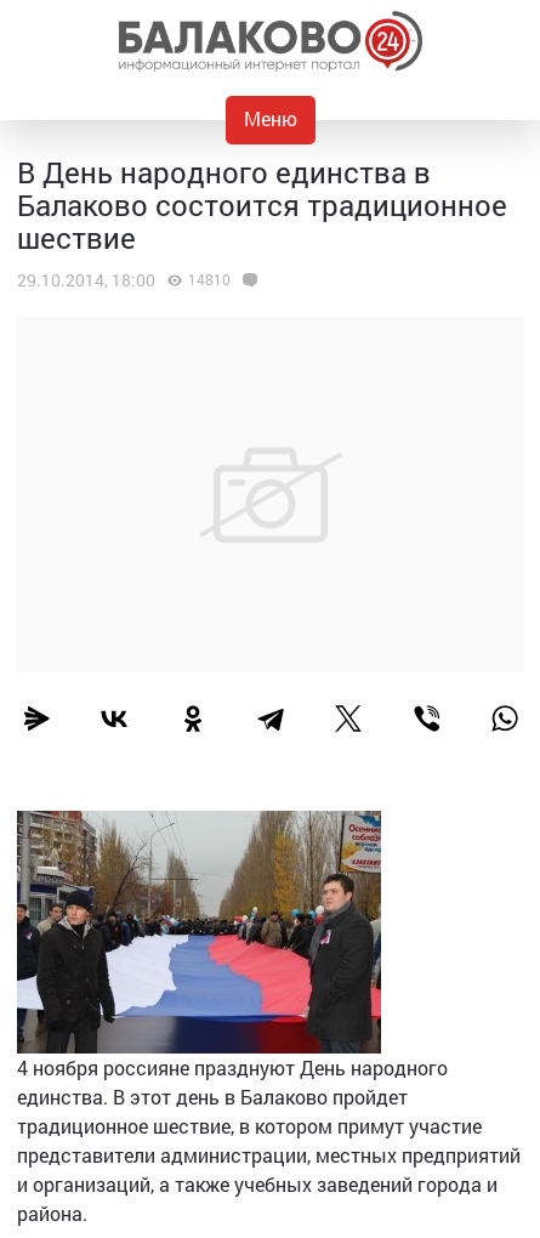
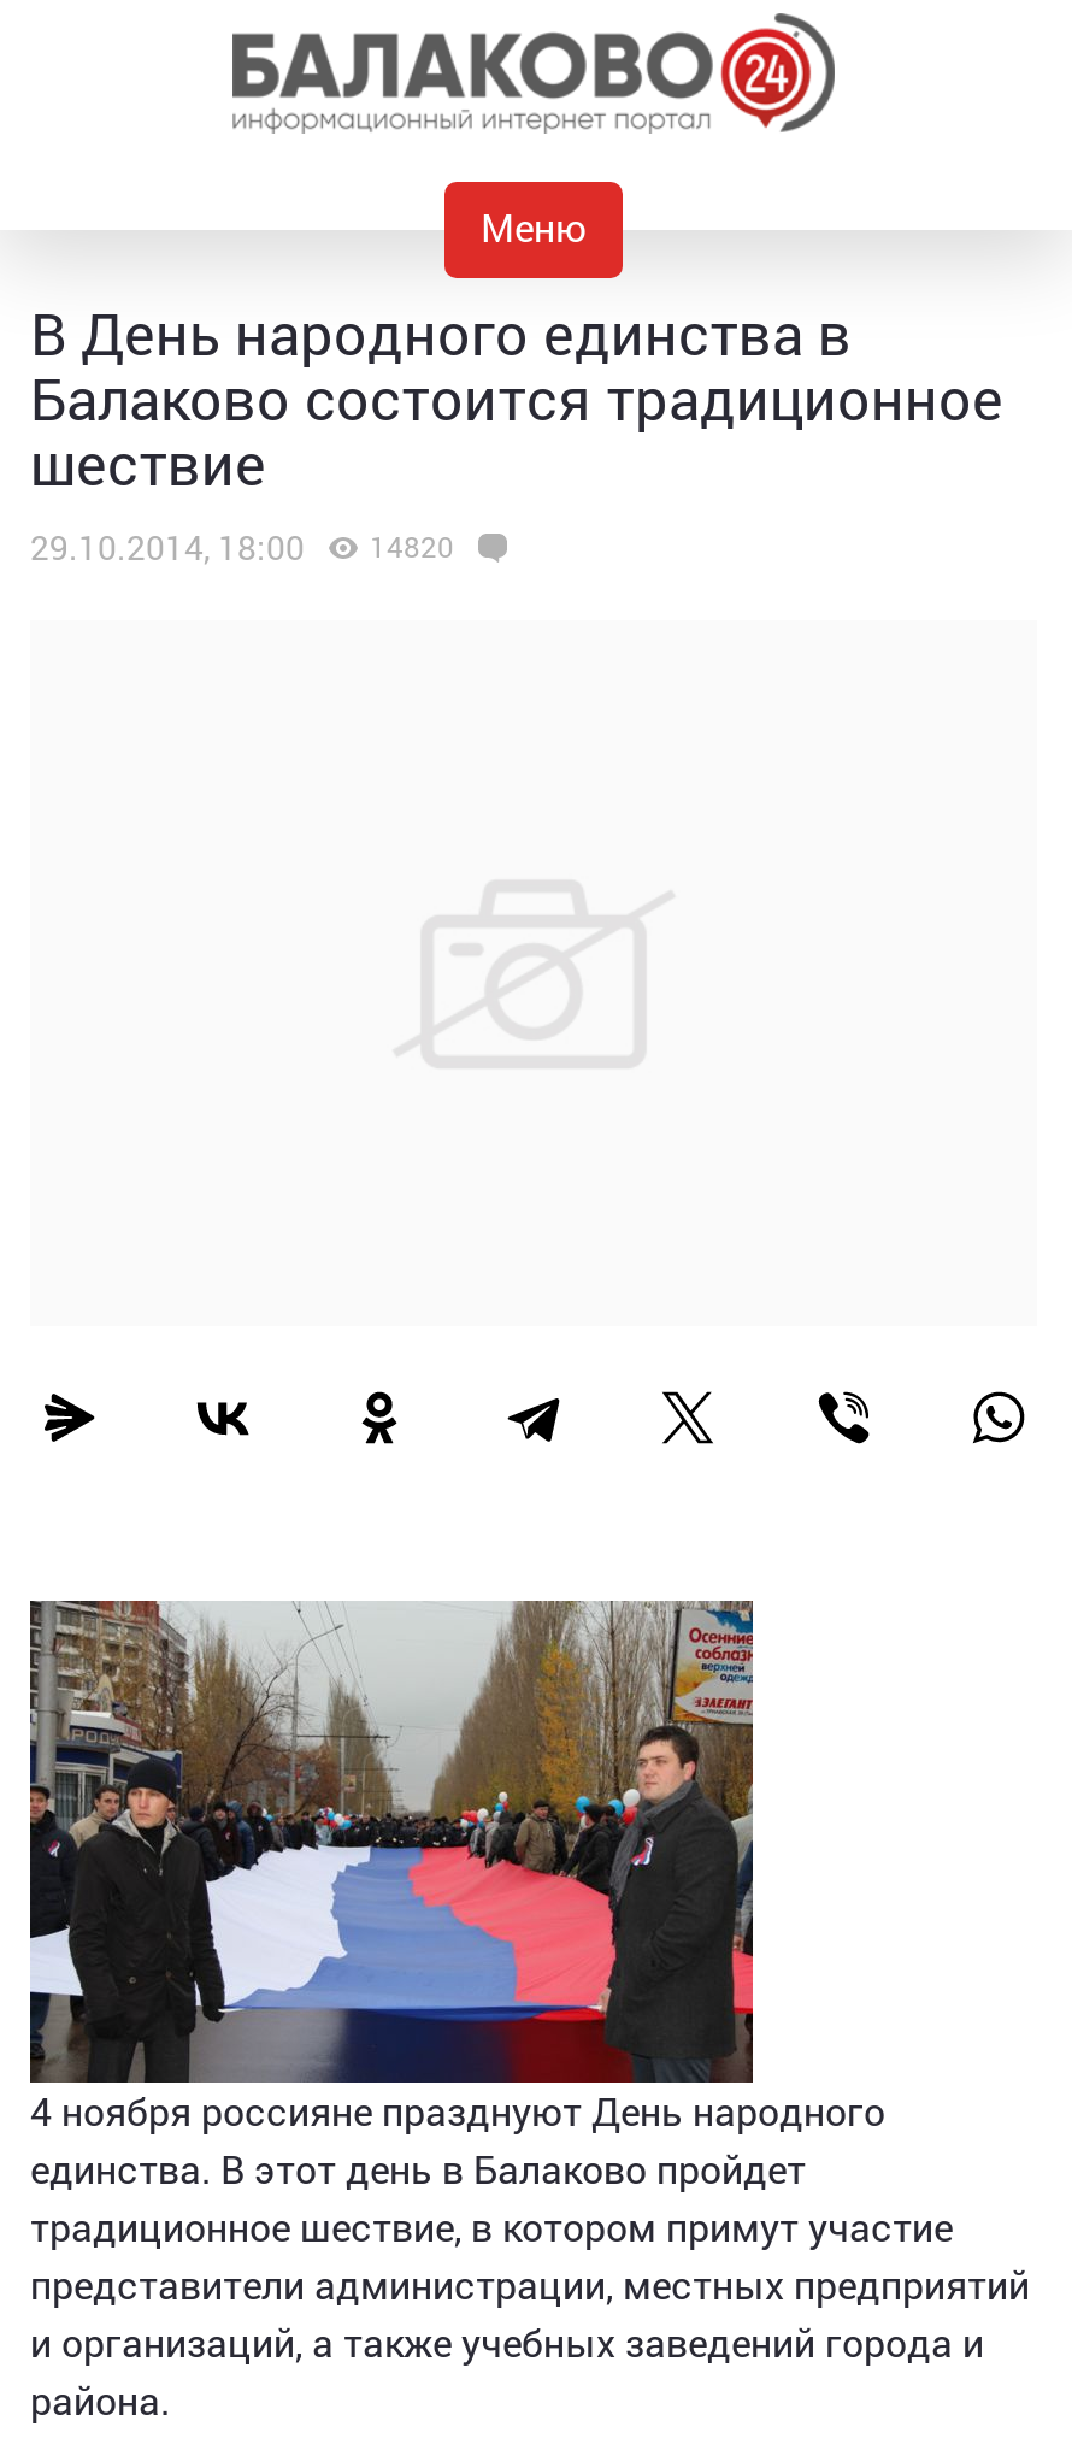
- 29.10.2014, 18:00 14810
+ 29.10.2014, 18:00 14820
